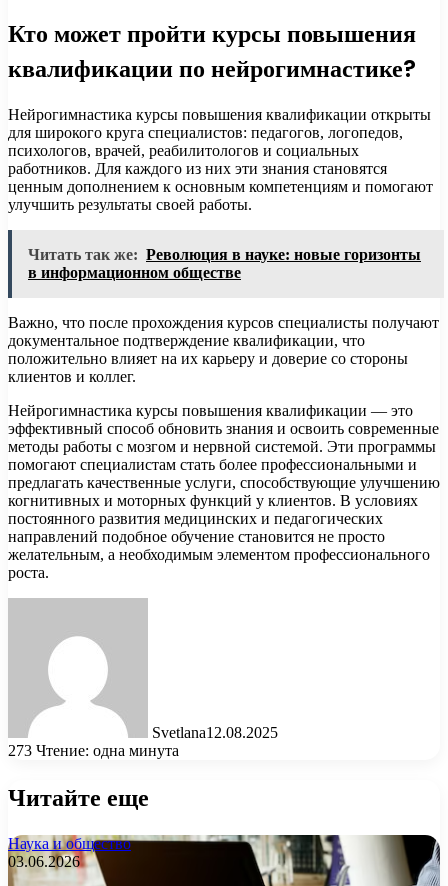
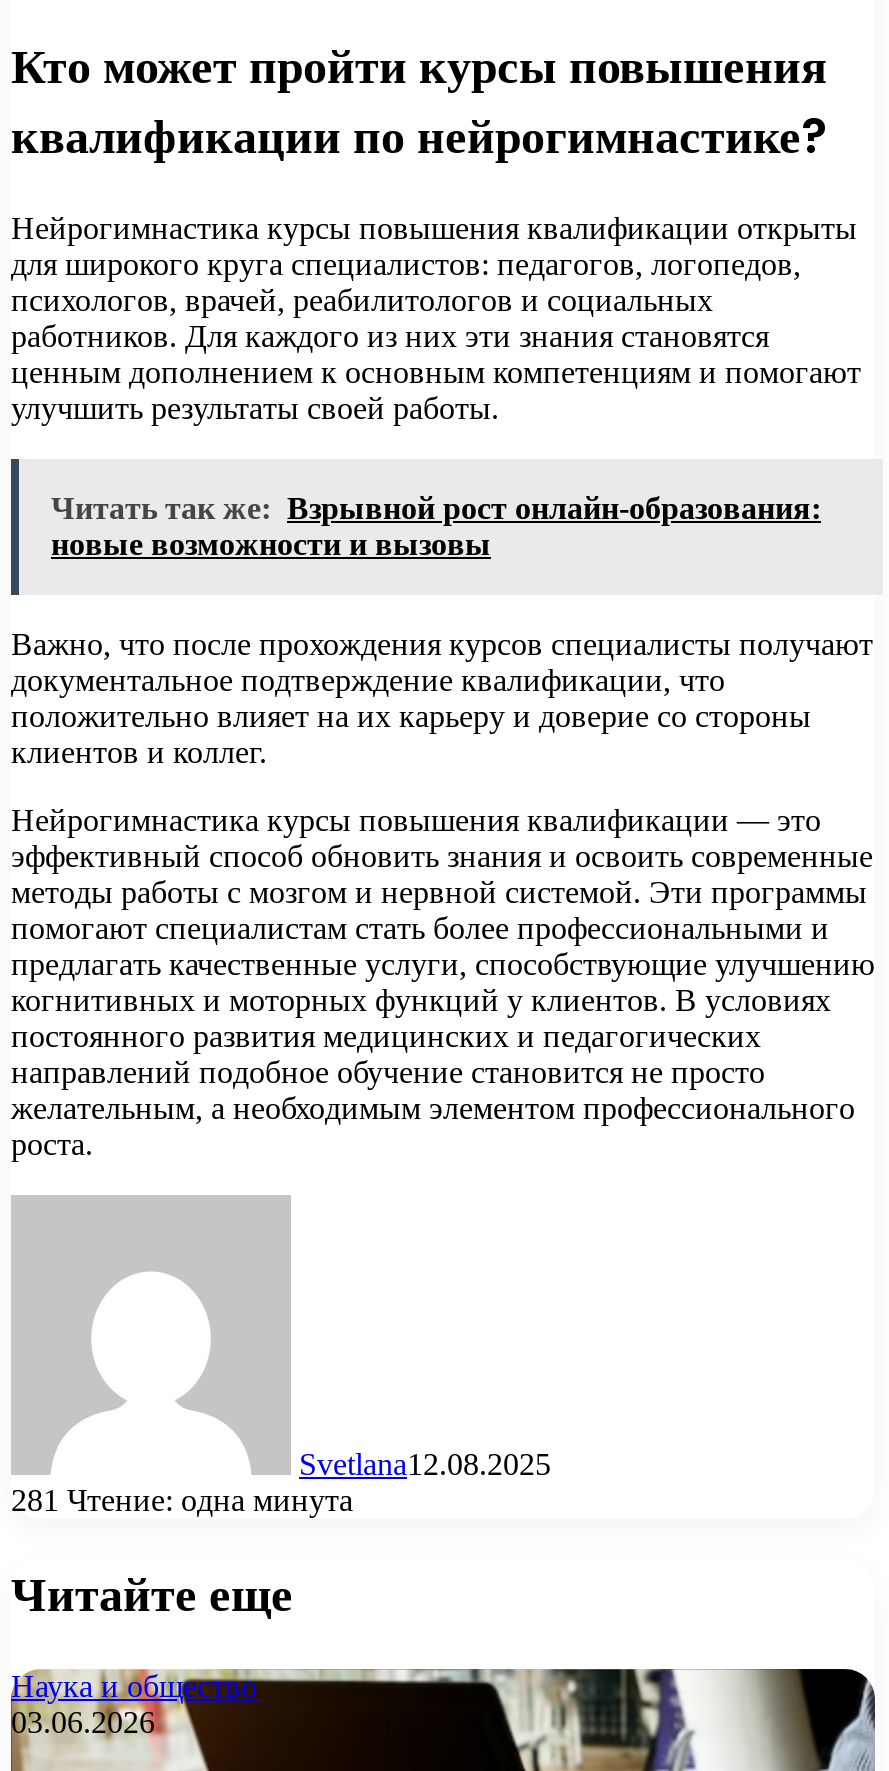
- Читать так же: Революция в науке: новые горизонты
- в информационном обществе
+ Читать так же: Взрывной рост онлайн-образования:
+ новые возможности и вызовы

- 273 Чтение: одна минута
+ 281 Чтение: одна минута
